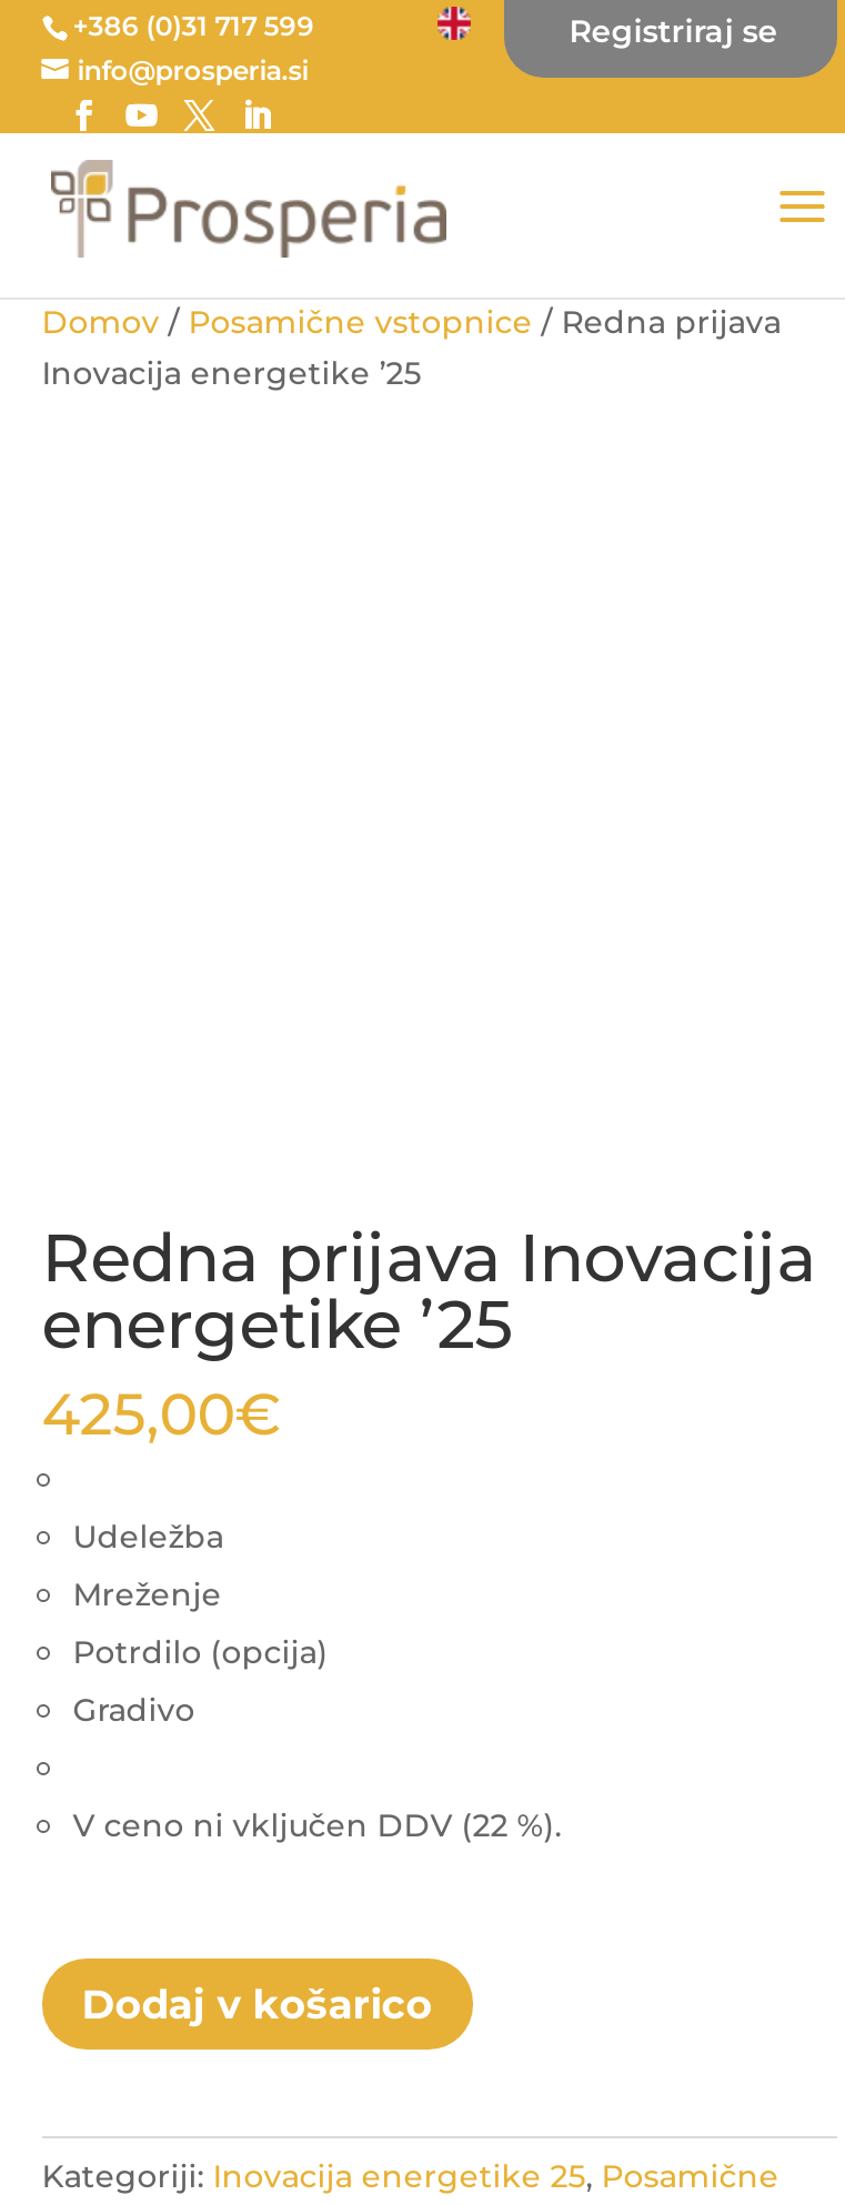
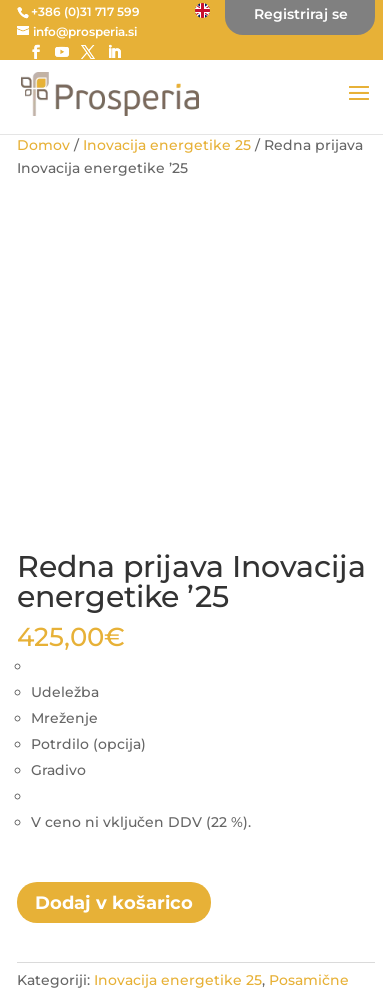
- Domov / Posamične vstopnice / Redna prijava
+ Domov / Inovacija energetike 25 / Redna prijava
